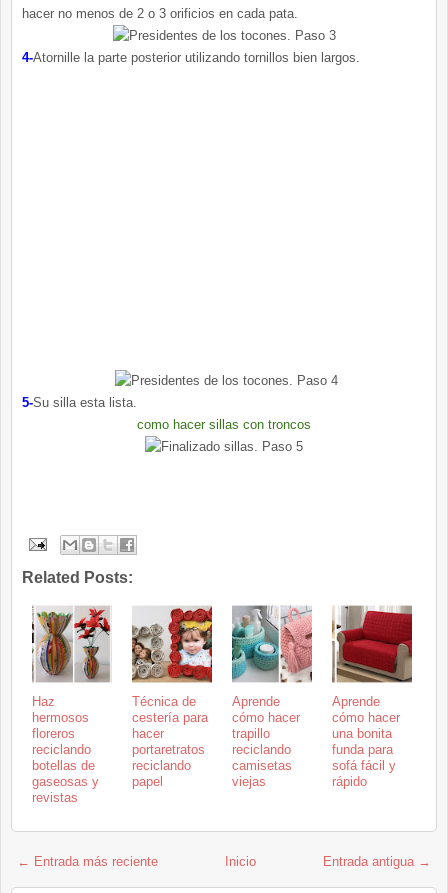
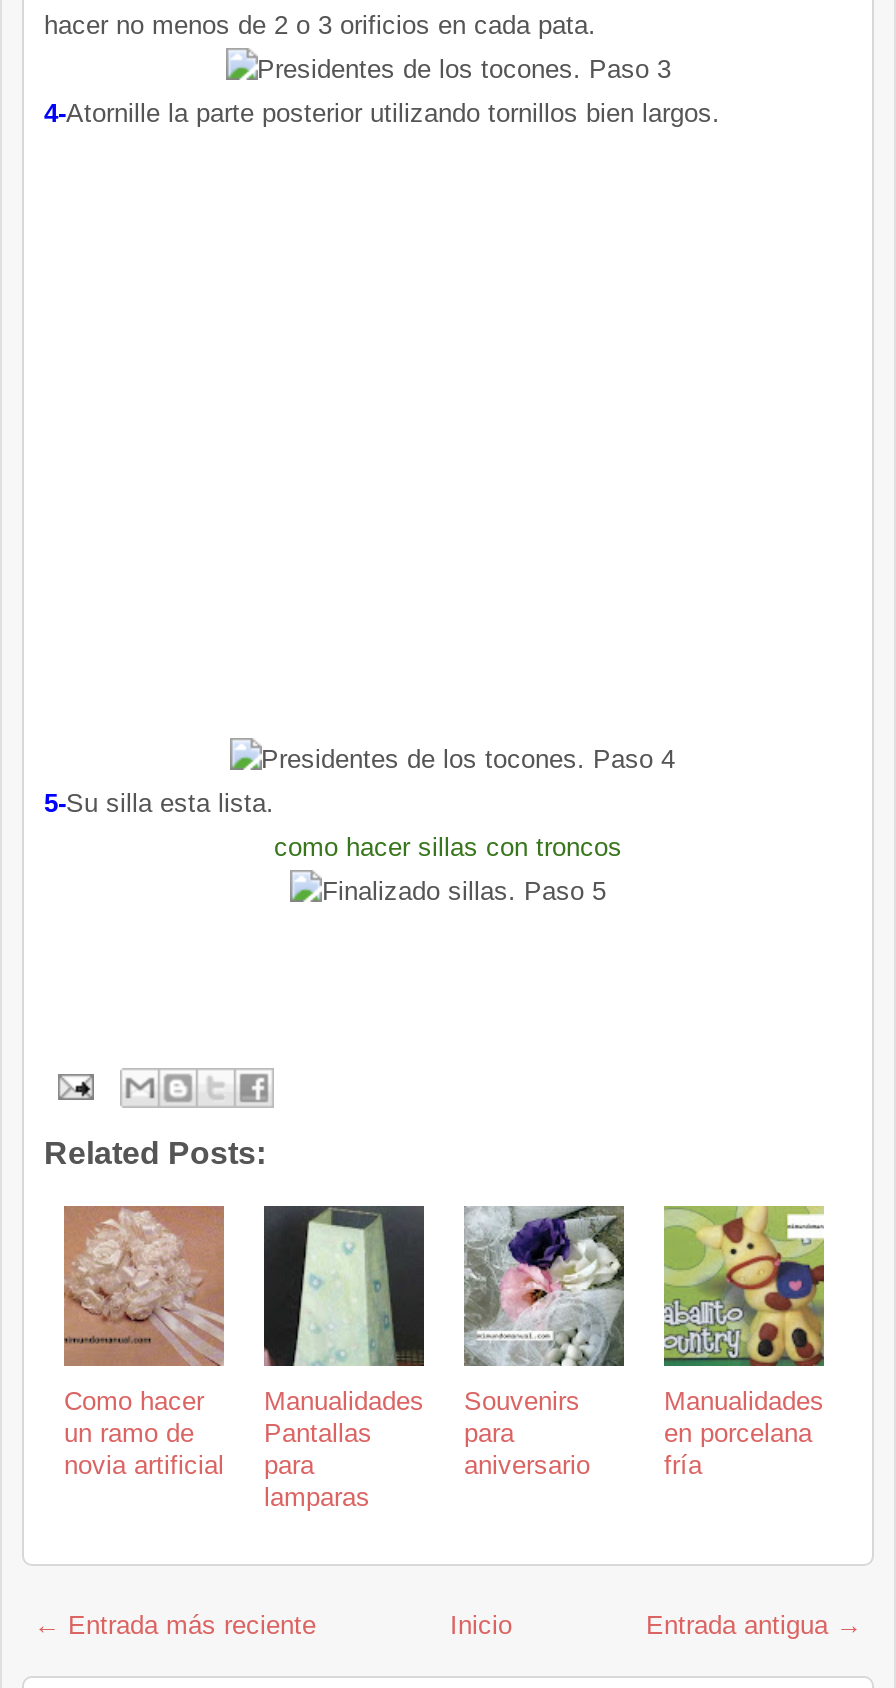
- [image]
- Haz
- hermosos
- floreros
- reciclando
- botellas de
- gaseosas y
- revistas
+ [image]
+ Como hacer
+ un ramo de
+ novia artificial

- [image]
+ [image]

- [image]
- Aprende
- cómo hacer
- trapillo
- reciclando
- camisetas
- viejas
+ [image]
+ Souvenirs
+ para
+ aniversario

- [image]
- Aprende
- cómo hacer
- una bonita
- funda para
- sofá fácil y
- rápido
+ [image]
+ Manualidades
+ en porcelana
+ fría

- Técnica de
- cestería para
- hacer
- portaretratos
- reciclando
- papel
+ Manualidades
+ Pantallas
+ para
+ lamparas
